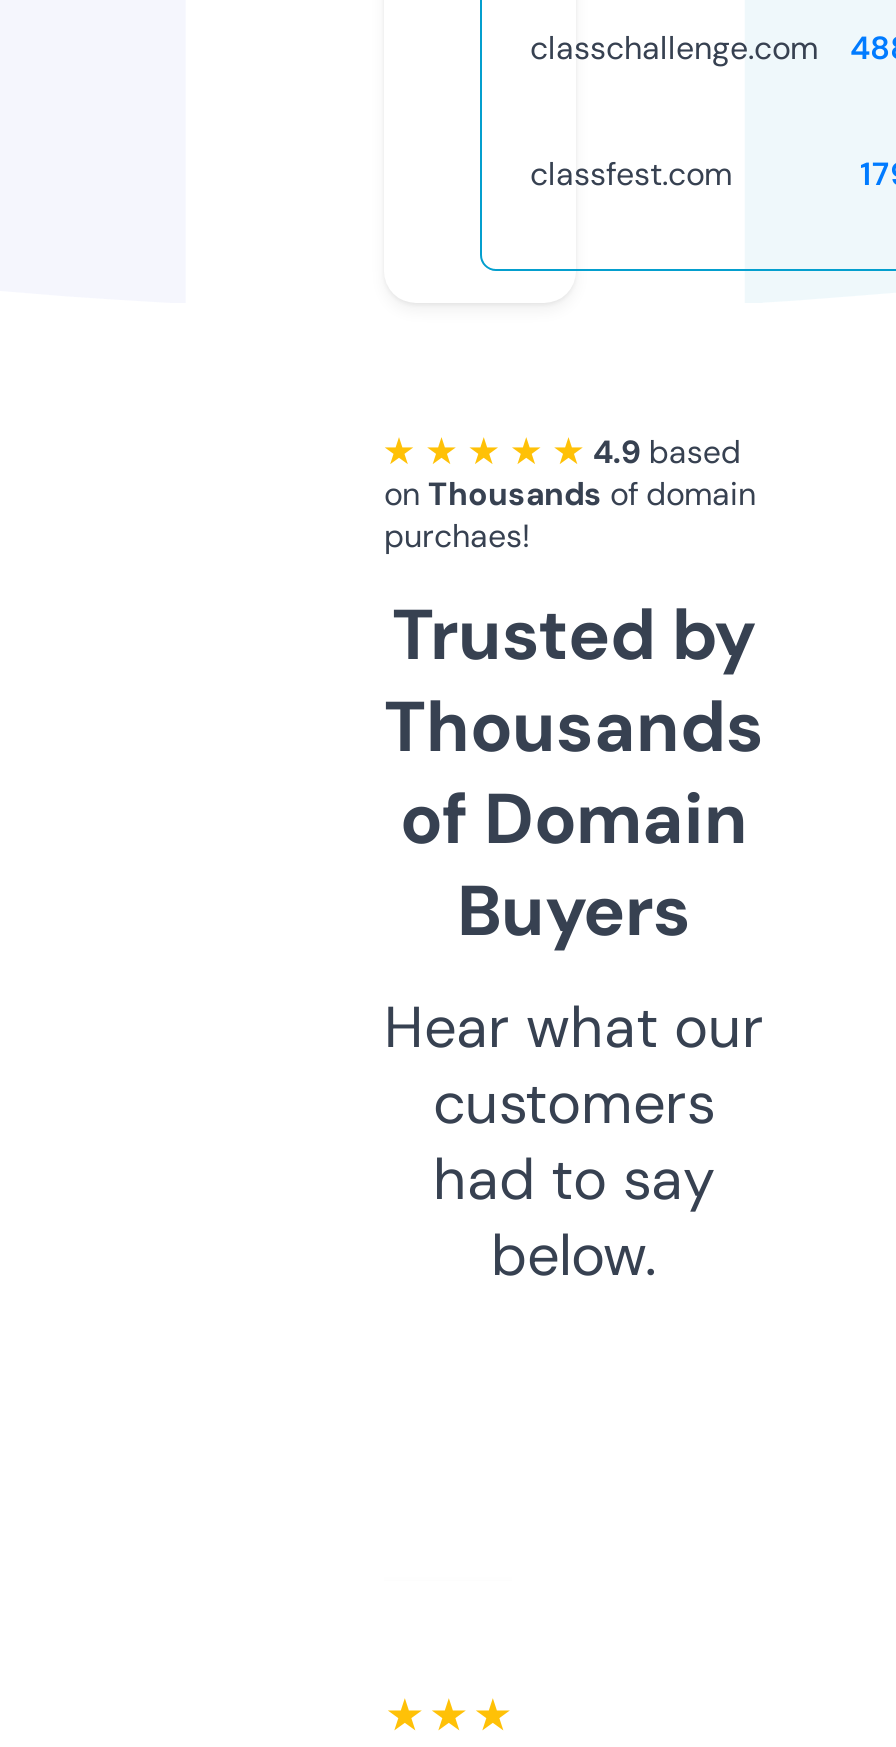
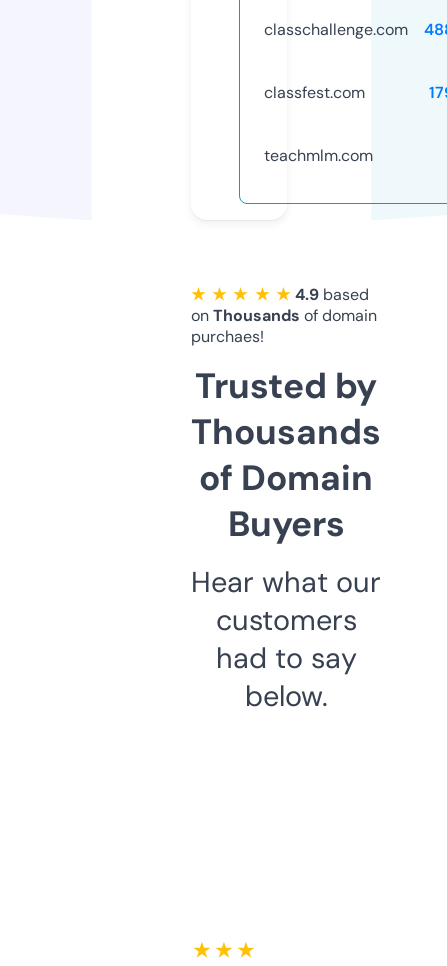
+ teachmlm.com
